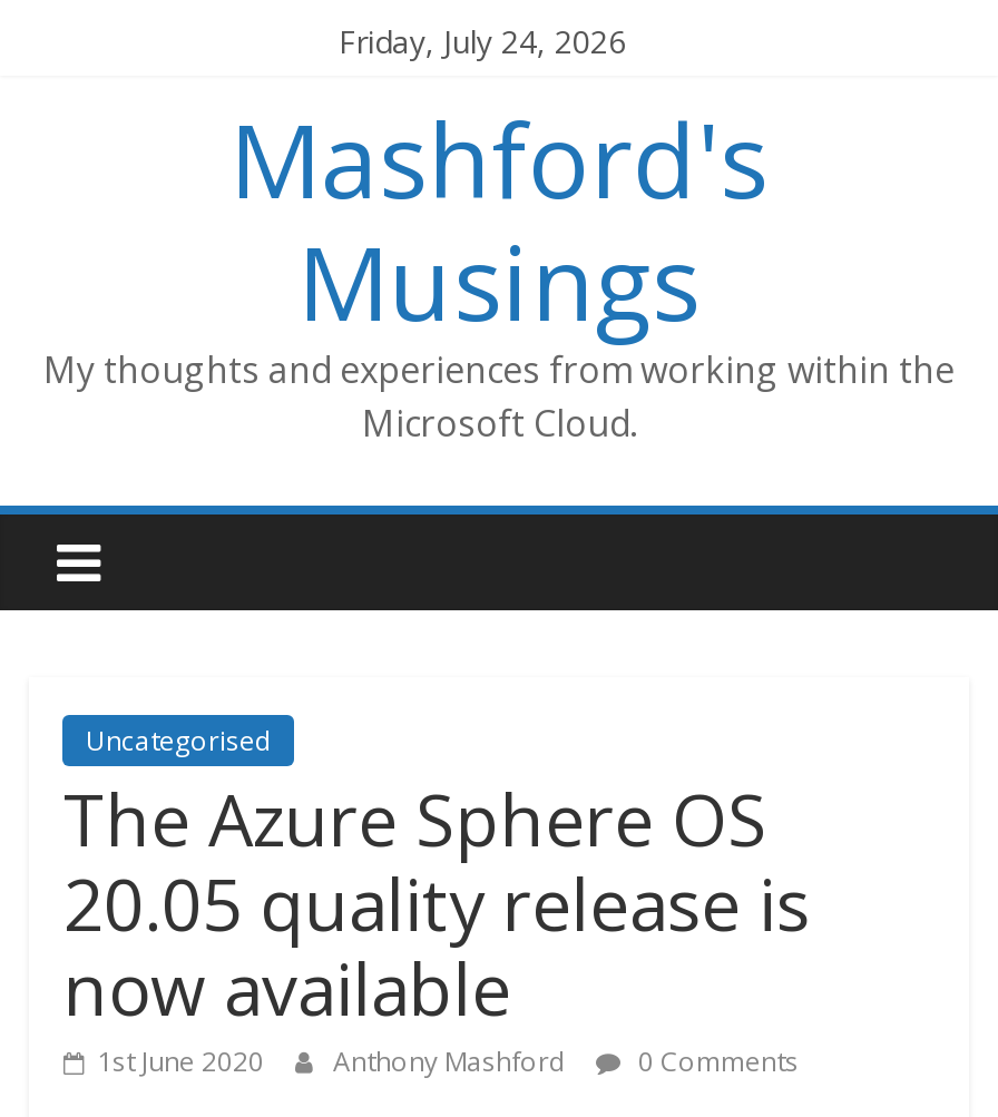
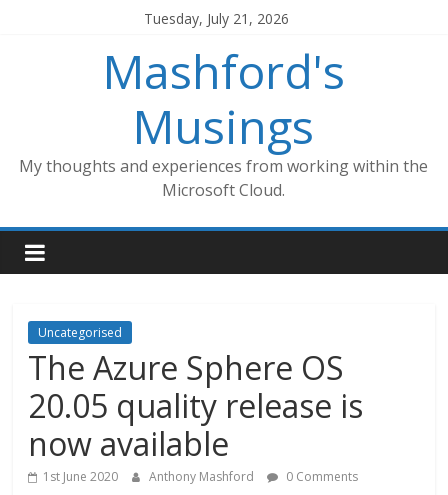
- Friday, July 24, 2026
+ Tuesday, July 21, 2026
